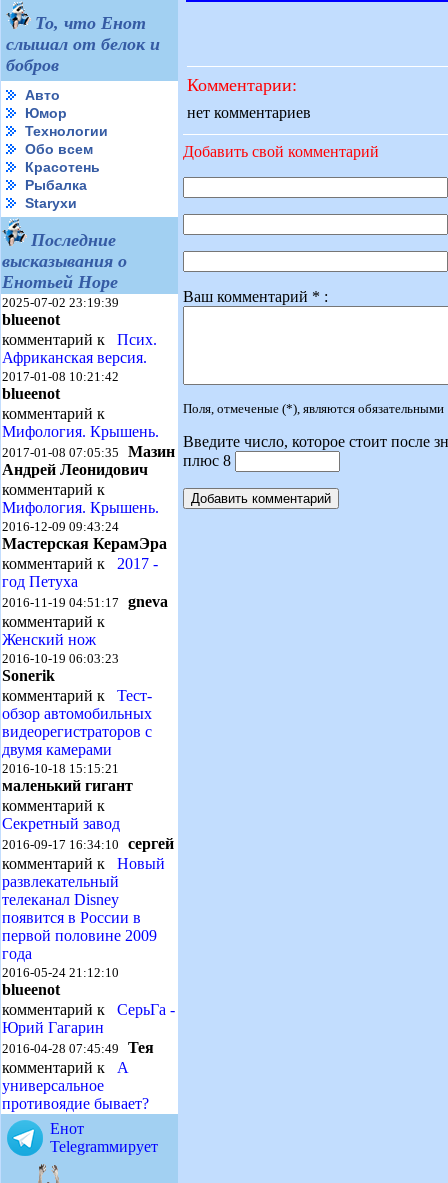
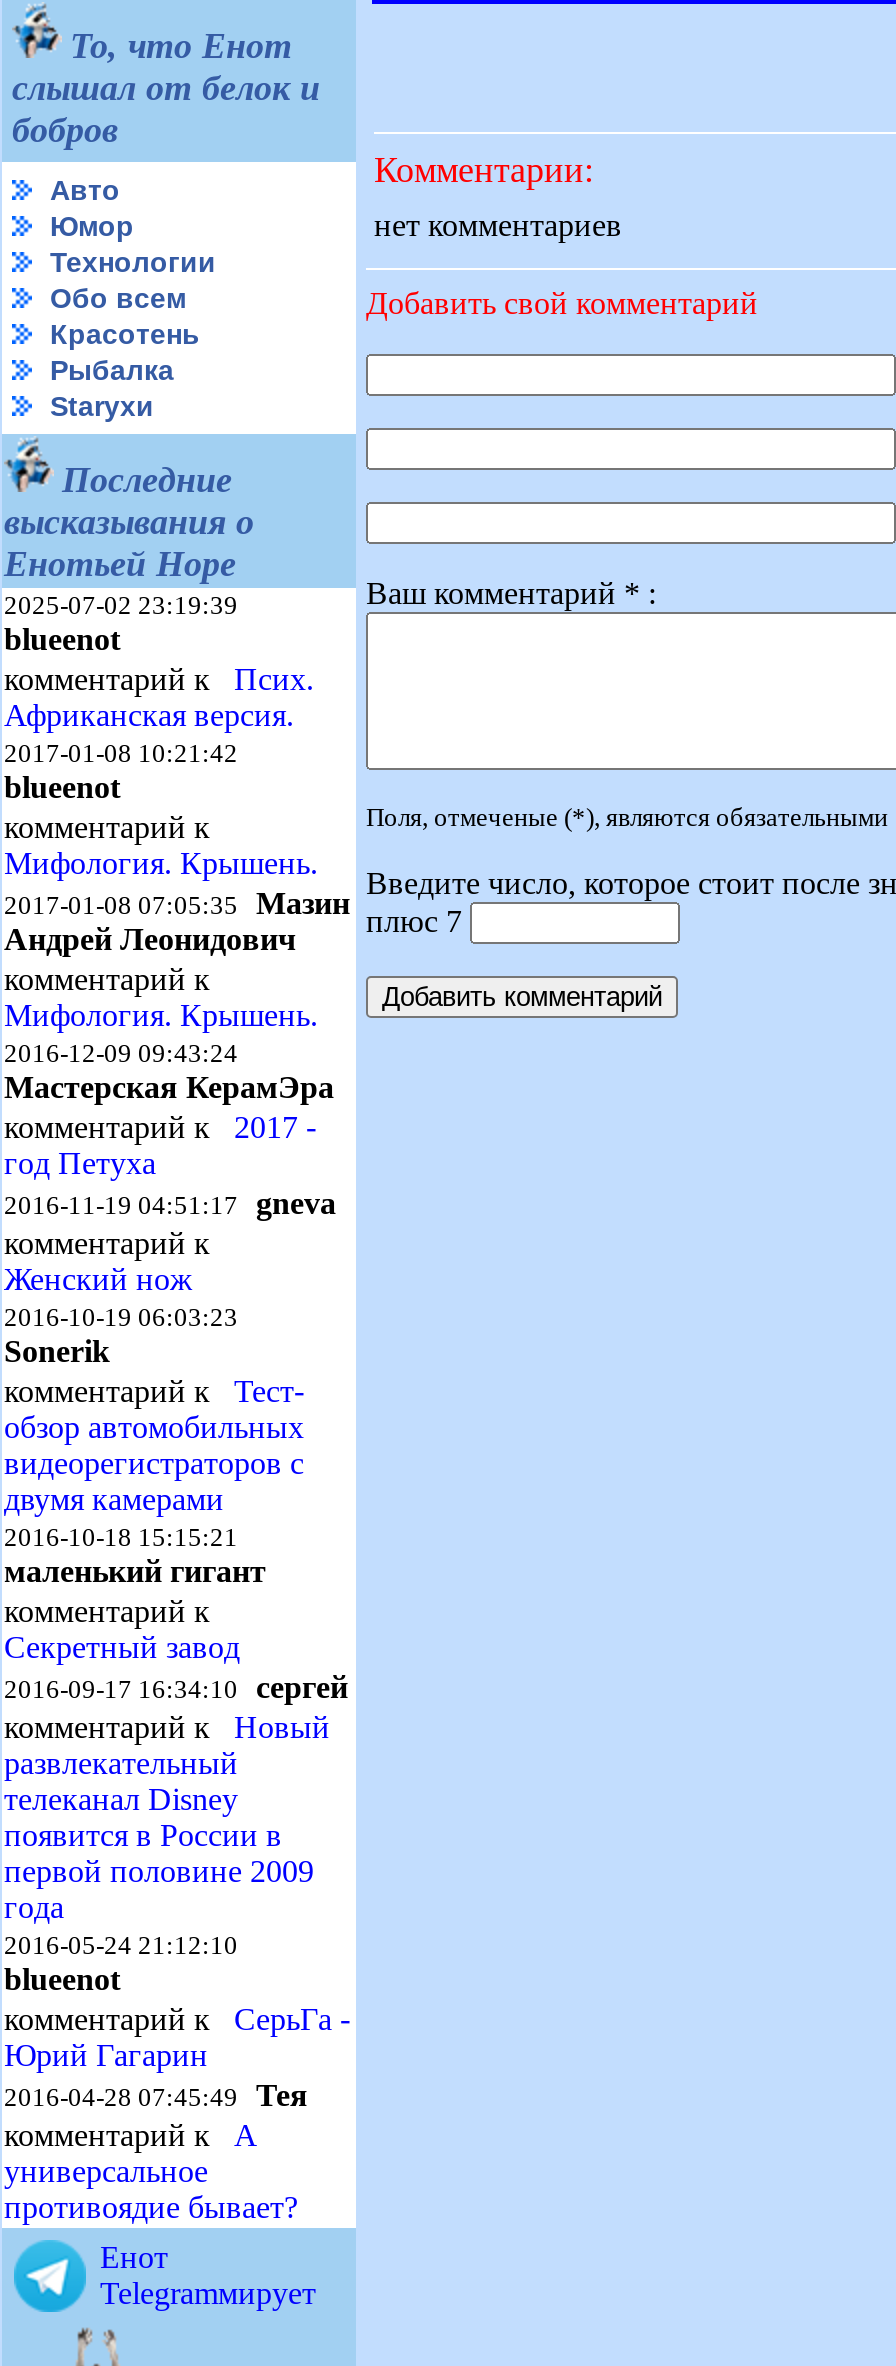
- плюс 8
+ плюс 7
